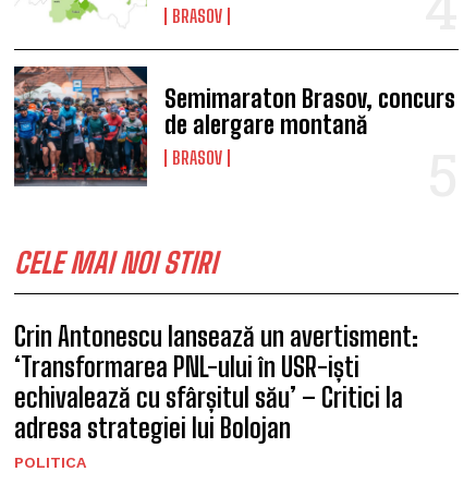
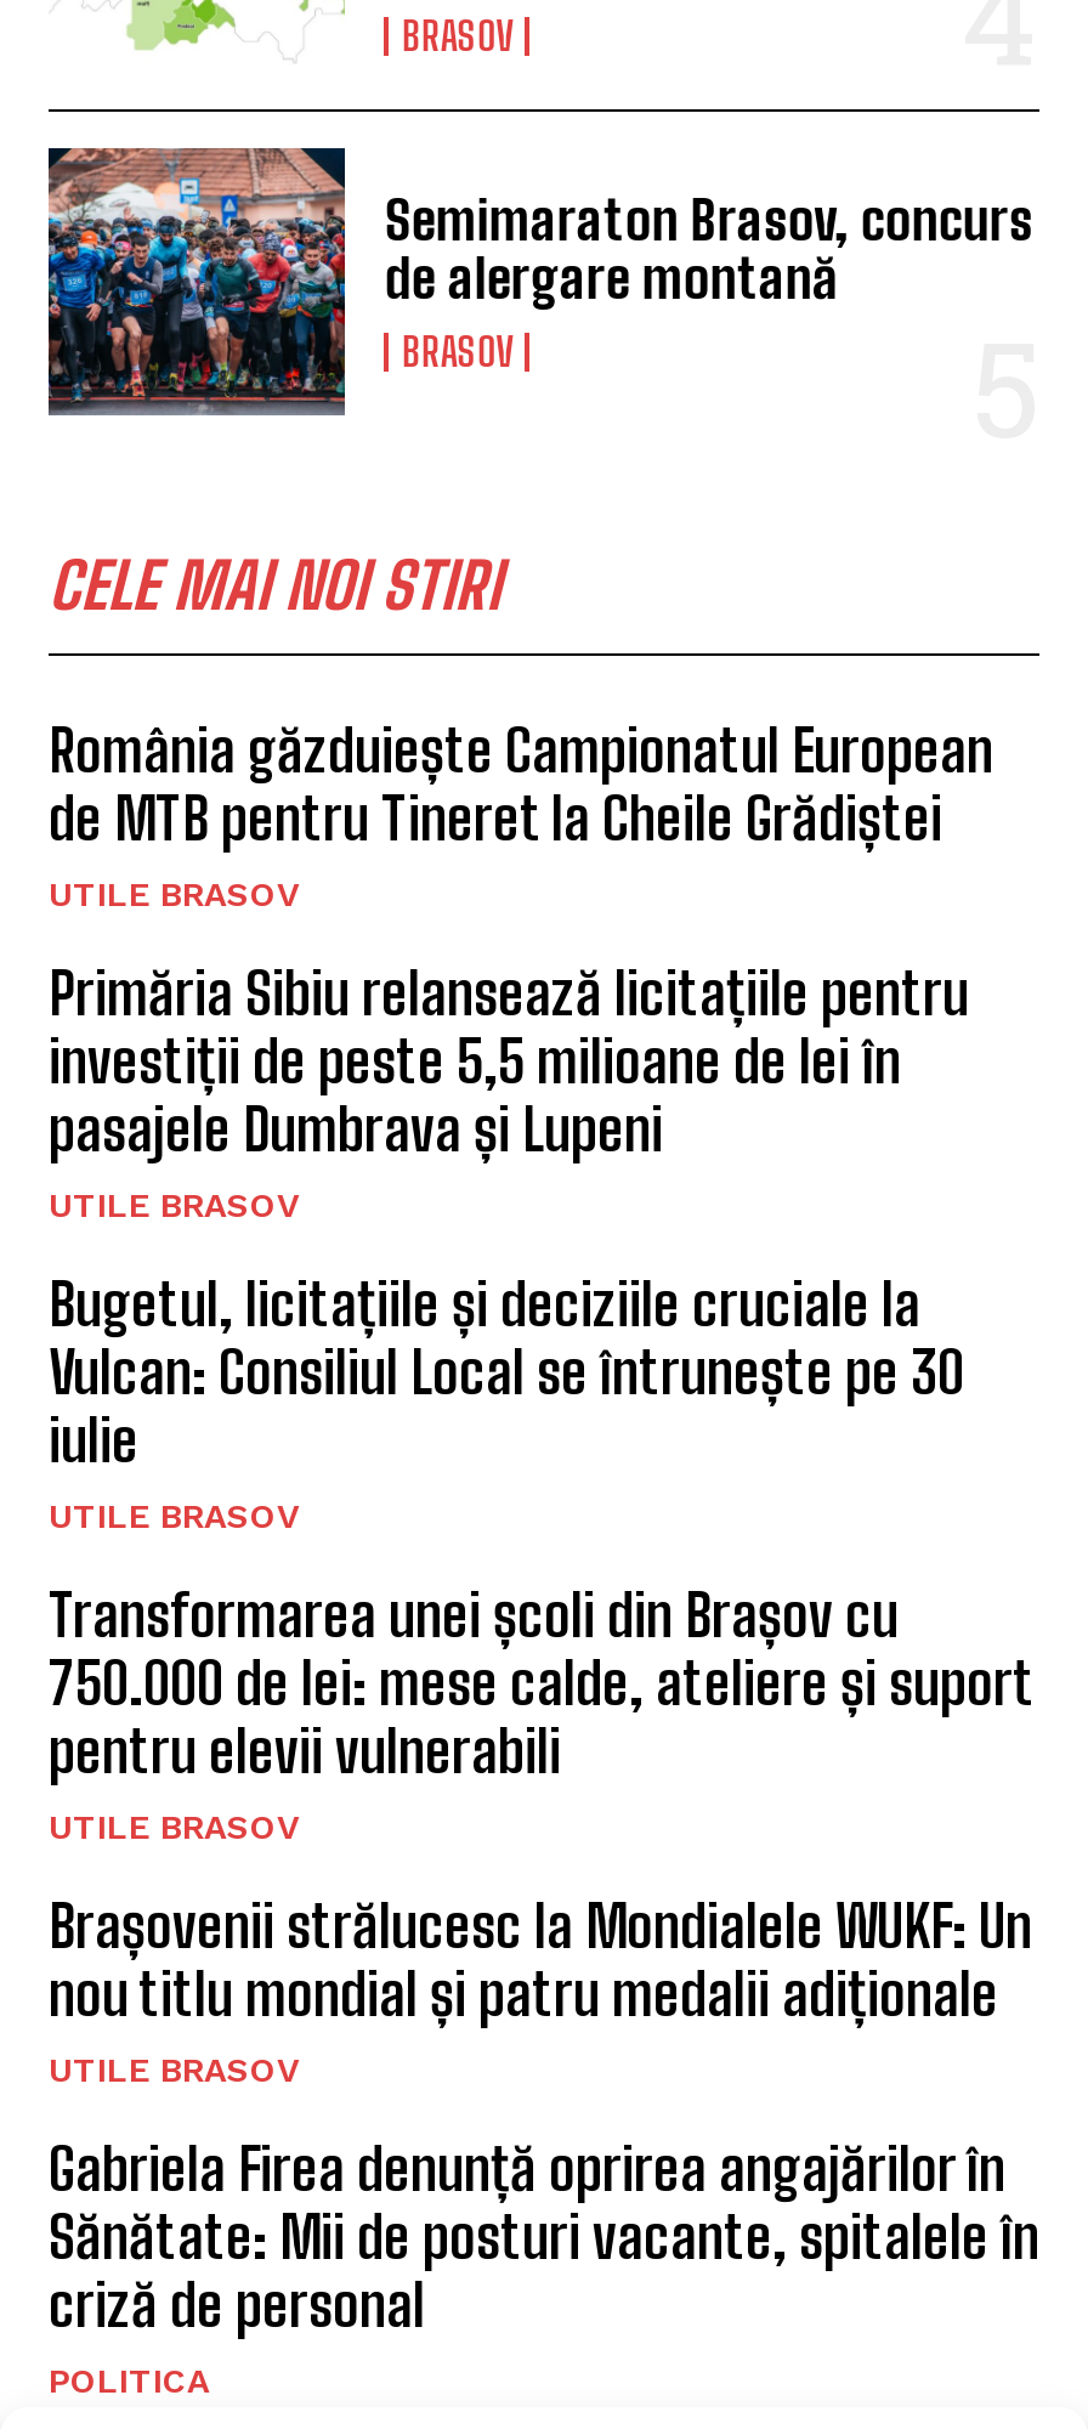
- Crin Antonescu lansează un avertisment:
- ‘Transformarea PNL-ului în USR-iști
- echivalează cu sfârșitul său’ – Critici la
- adresa strategiei lui Bolojan
+ România găzduiește Campionatul European
+ de MTB pentru Tineret la Cheile Grădiștei
+ UTILE BRASOV
+ Primăria Sibiu relansează licitațiile pentru
+ investiții de peste 5,5 milioane de lei în
+ pasajele Dumbrava și Lupeni
+ UTILE BRASOV
+ Bugetul, licitațiile și deciziile cruciale la
+ Vulcan: Consiliul Local se întrunește pe 30
+ iulie
+ UTILE BRASOV
+ Transformarea unei școli din Brașov cu
+ 750.000 de lei: mese calde, ateliere și suport
+ pentru elevii vulnerabili
+ UTILE BRASOV
+ Brașovenii strălucesc la Mondialele WUKF: Un
+ nou titlu mondial și patru medalii adiționale
+ UTILE BRASOV
+ Gabriela Firea denunță oprirea angajărilor în
+ Sănătate: Mii de posturi vacante, spitalele în
+ criză de personal
